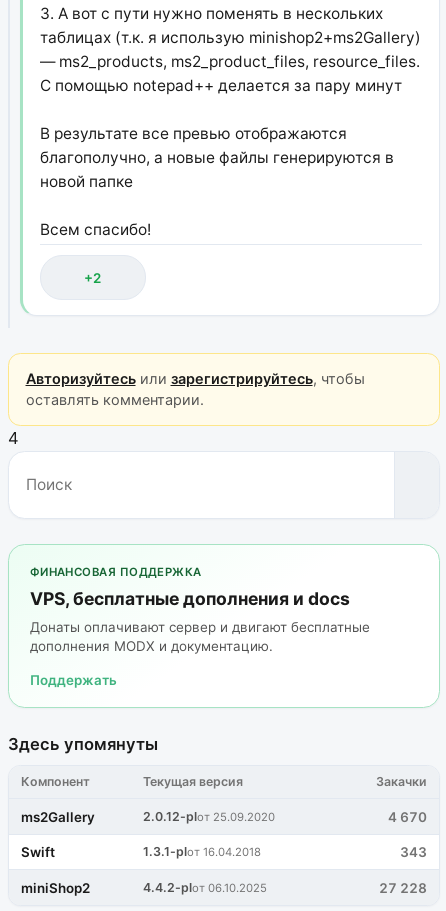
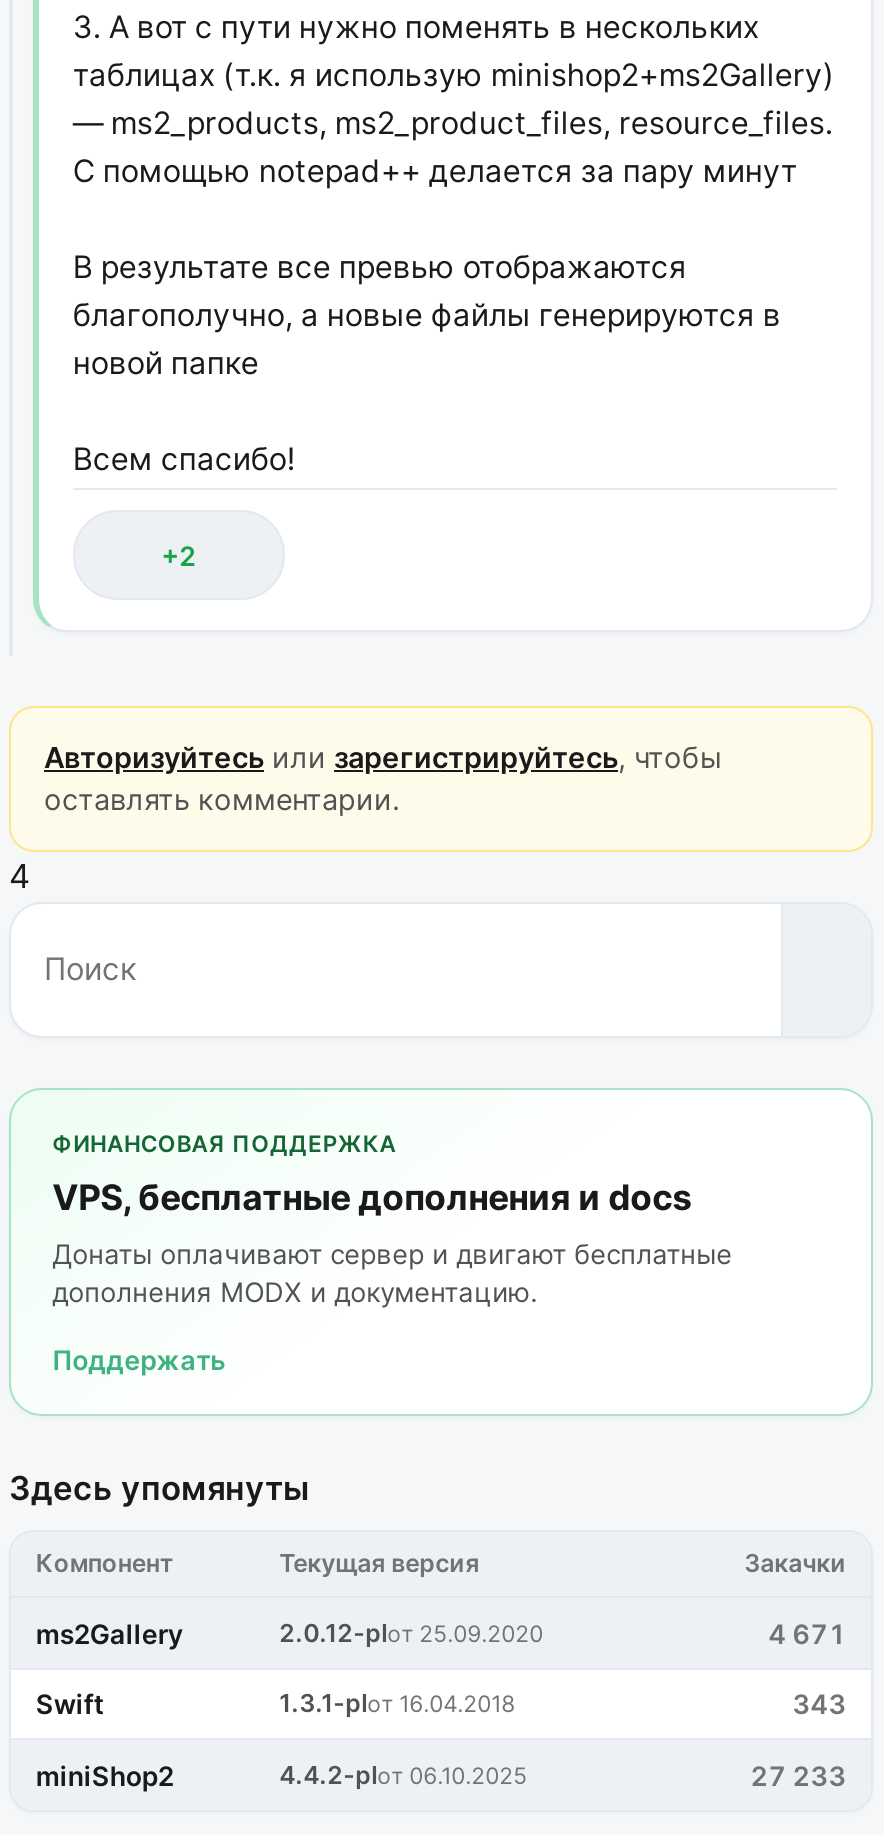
- 4 670
+ 4 671

- 27 228
+ 27 233
